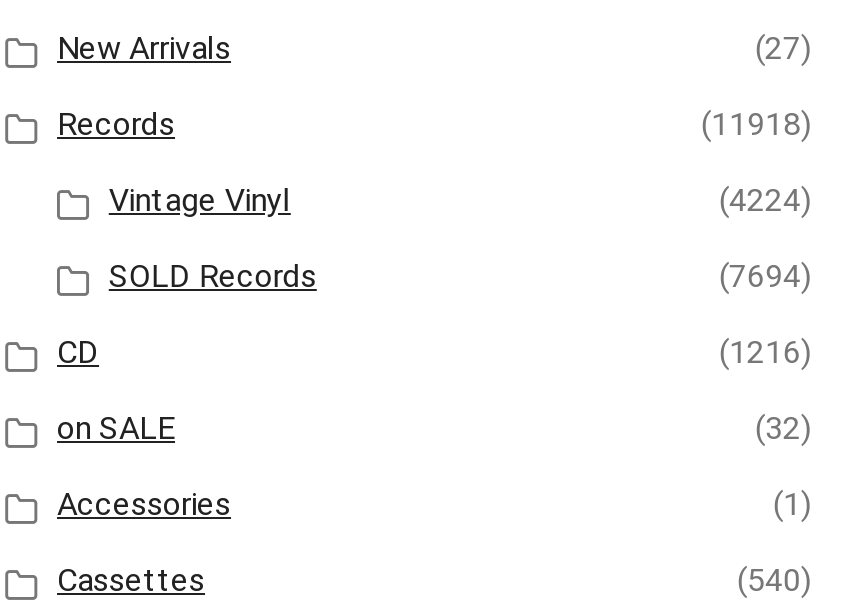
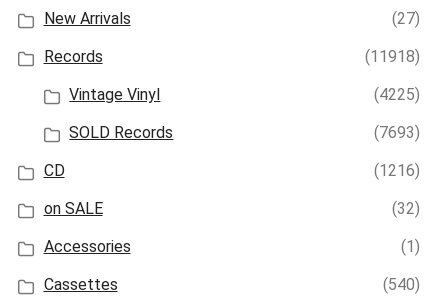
- (4224)
+ (4225)

- (7694)
+ (7693)
